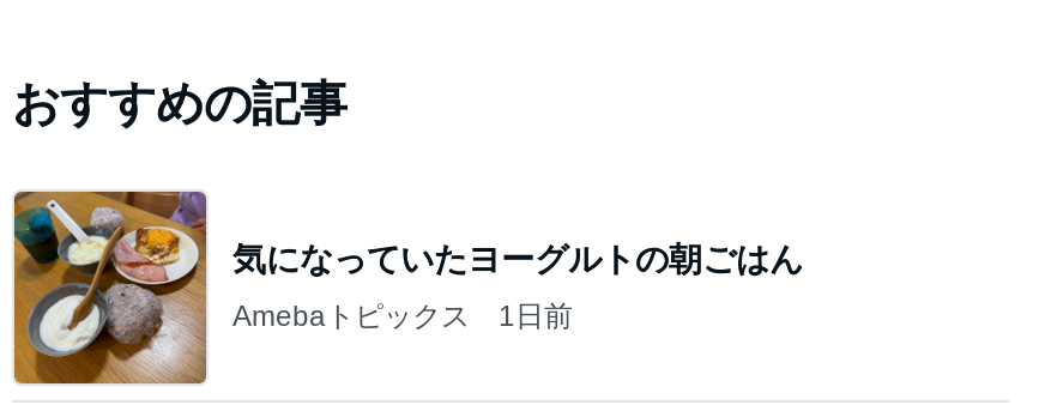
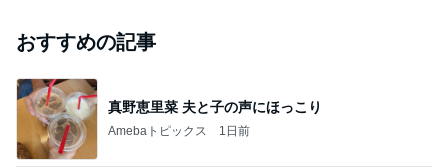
- [image]
- 気になっていたヨーグルトの朝ごはん
+ [image]
+ 真野恵里菜 夫と子の声にほっこり
